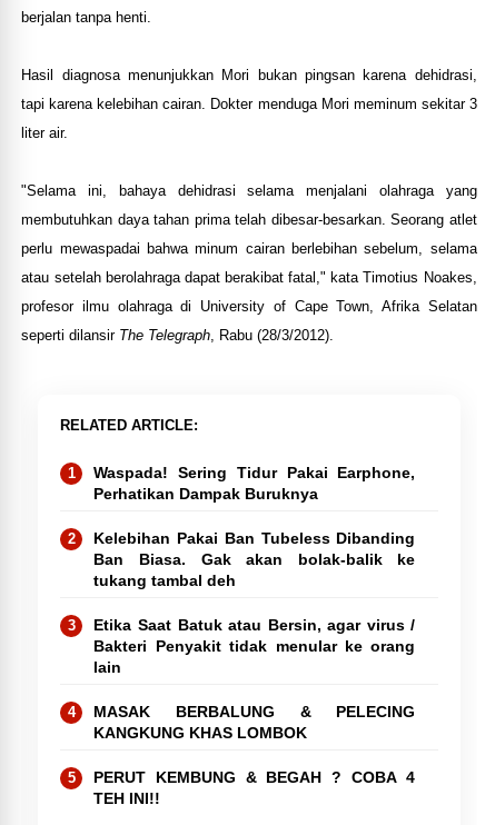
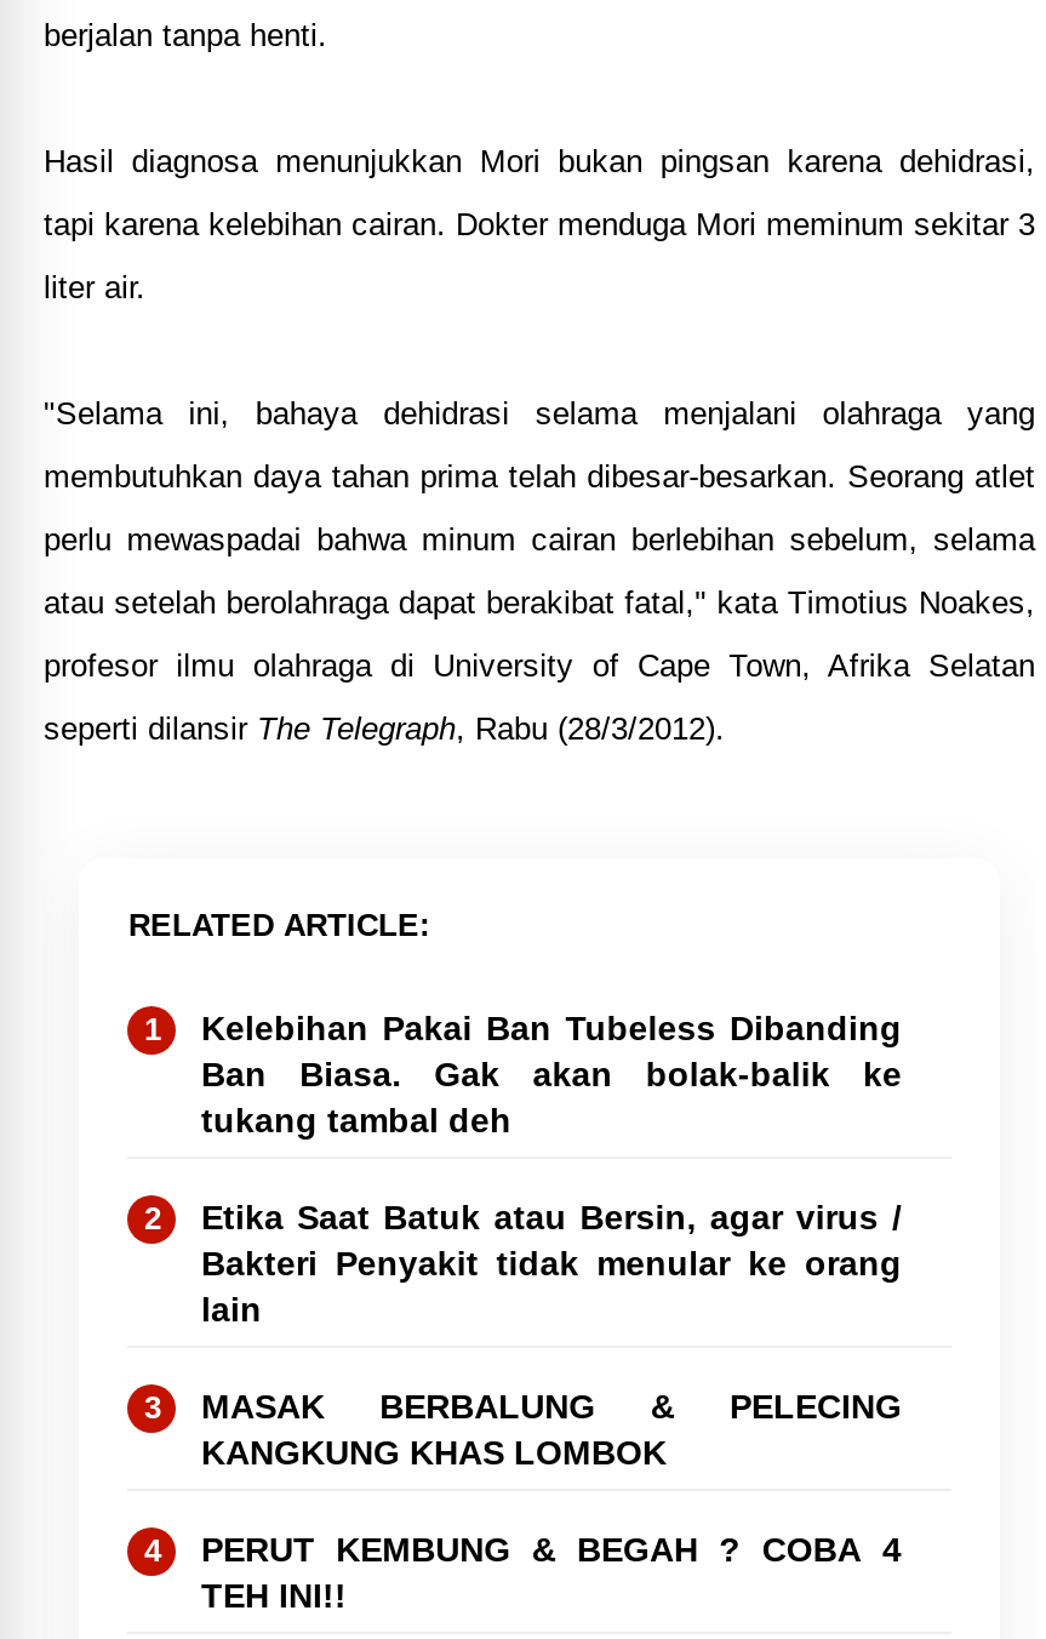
- Waspada! Sering Tidur Pakai Earphone,
- Perhatikan Dampak Buruknya
